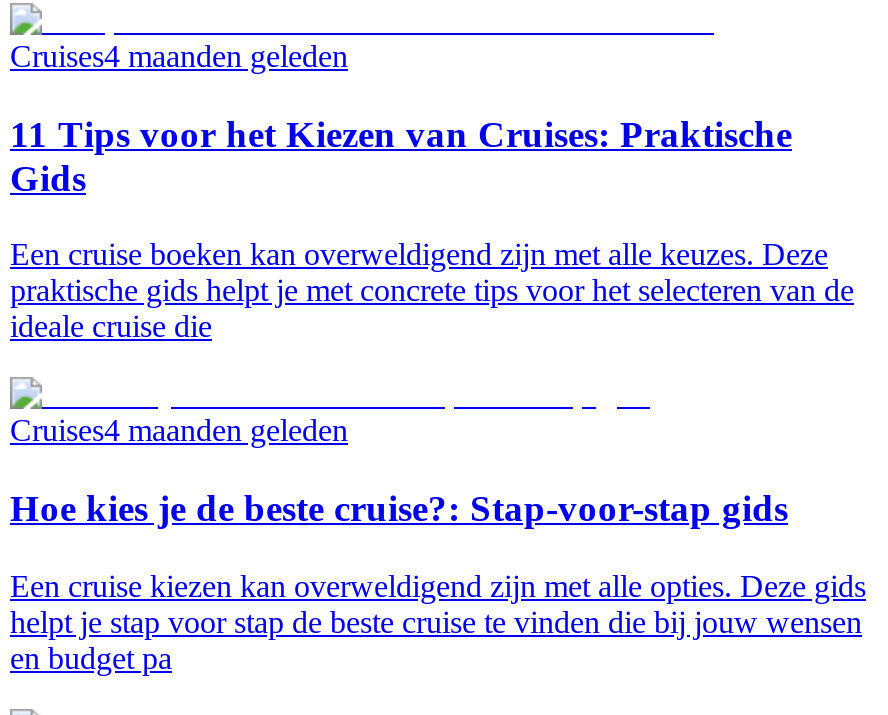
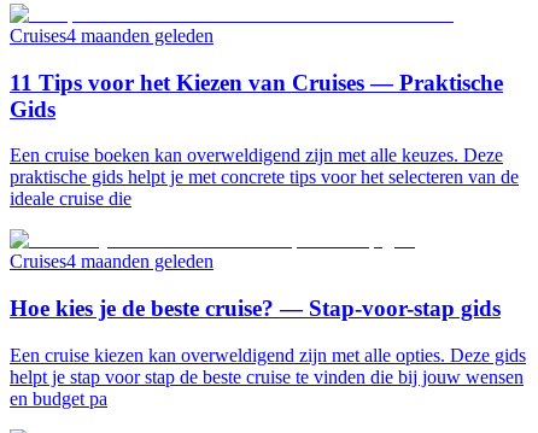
- 11 Tips voor het Kiezen van Cruises: Praktische
+ 11 Tips voor het Kiezen van Cruises — Praktische

- Hoe kies je de beste cruise?: Stap-voor-stap gids
+ Hoe kies je de beste cruise? — Stap-voor-stap gids
